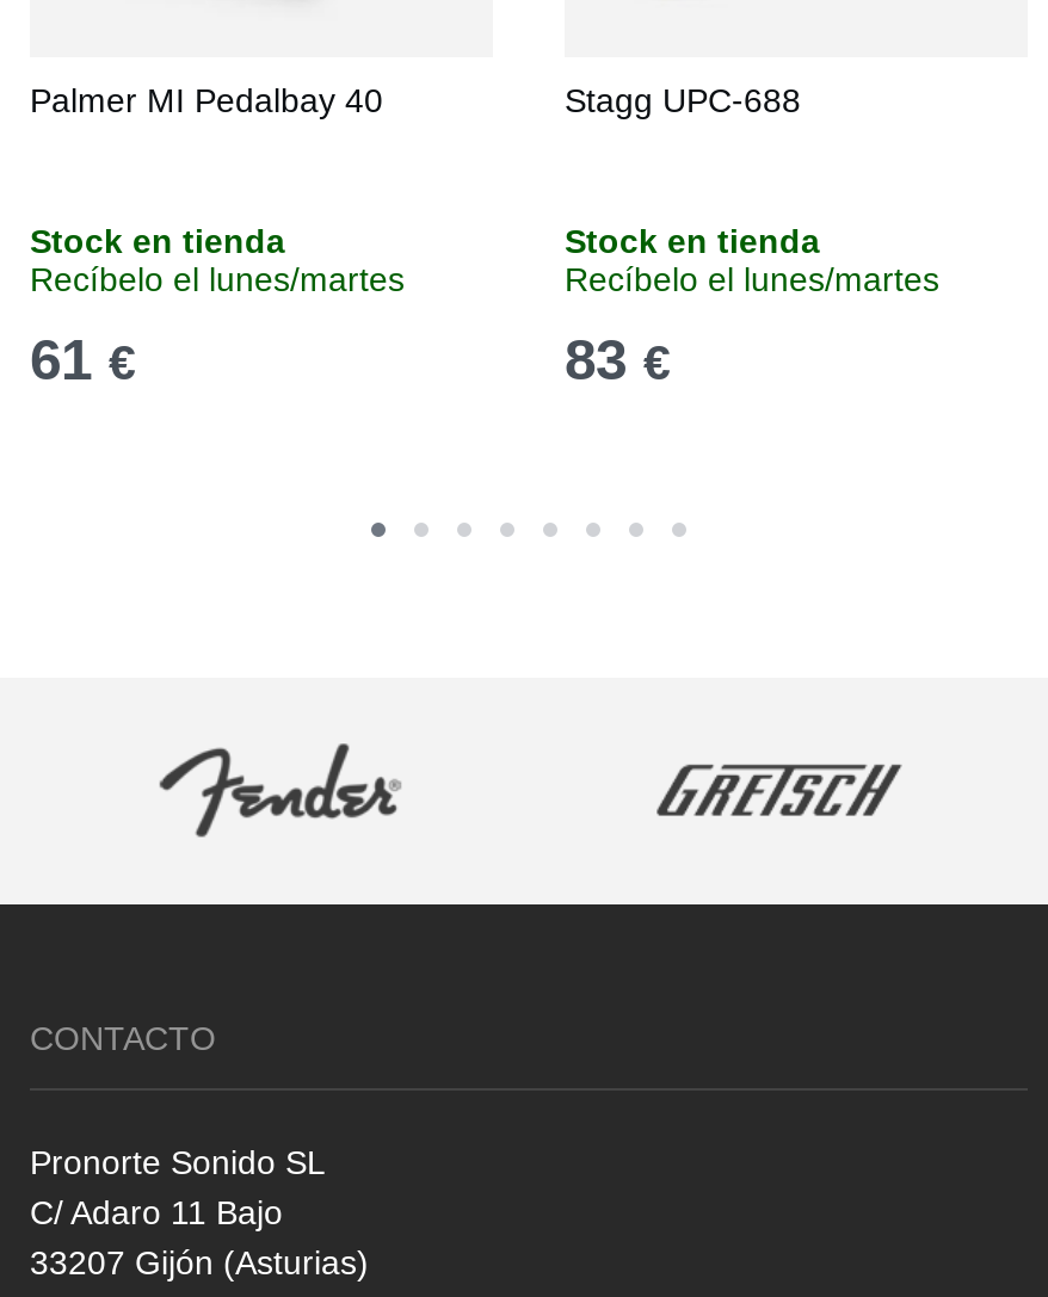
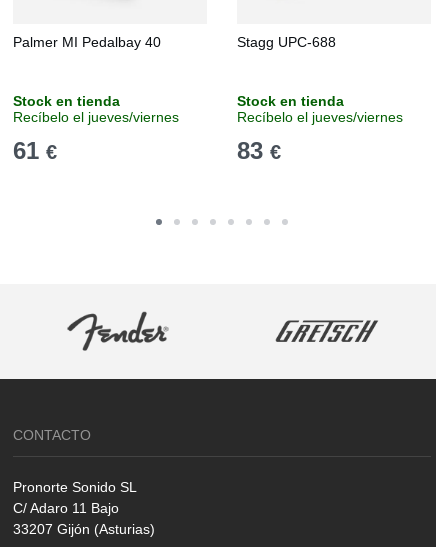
- Recíbelo el lunes/martes
+ Recíbelo el jueves/viernes

- Recíbelo el lunes/martes
+ Recíbelo el jueves/viernes
